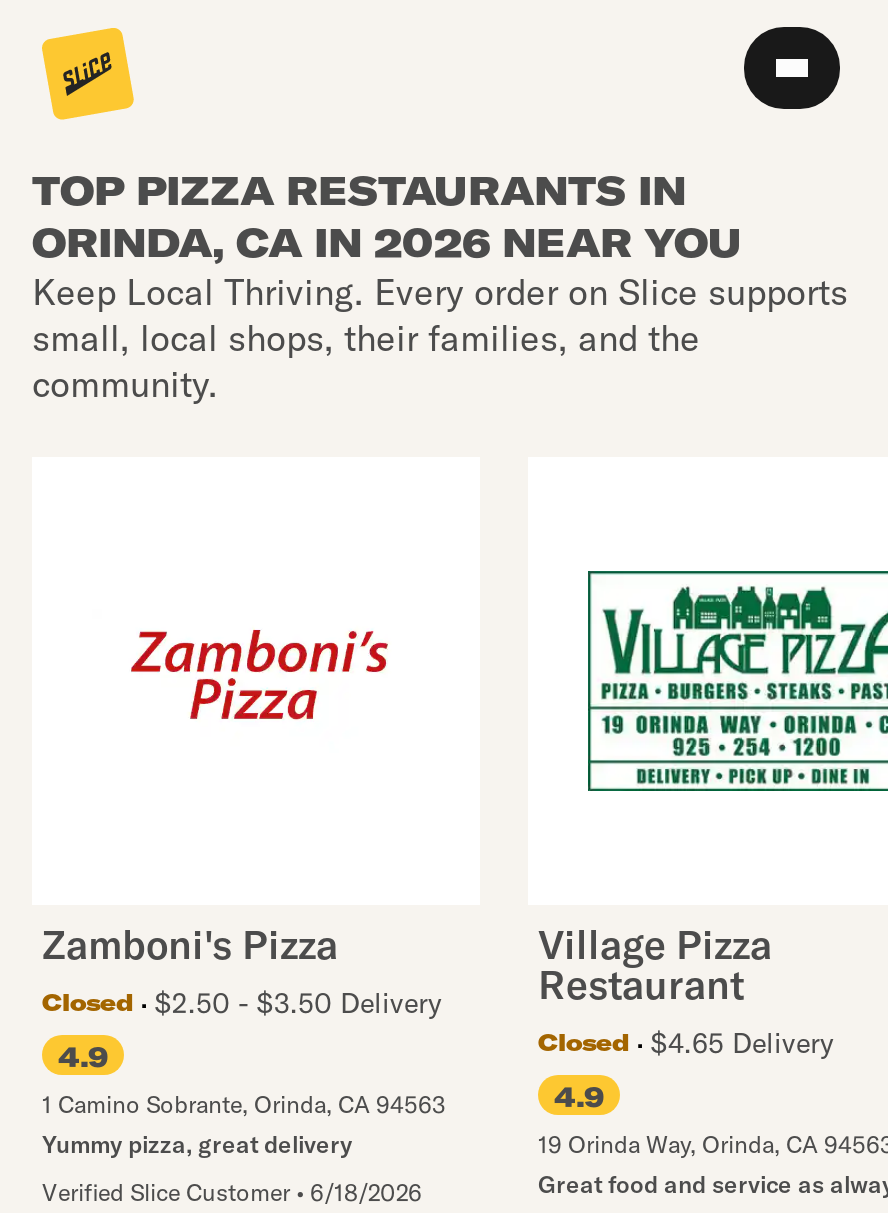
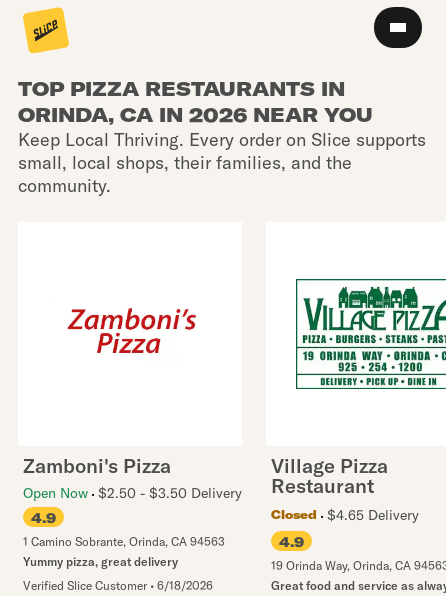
- Closed
- $2.50 - $3.50 Delivery
+ Open Now $2.50 - $3.50 Delivery
